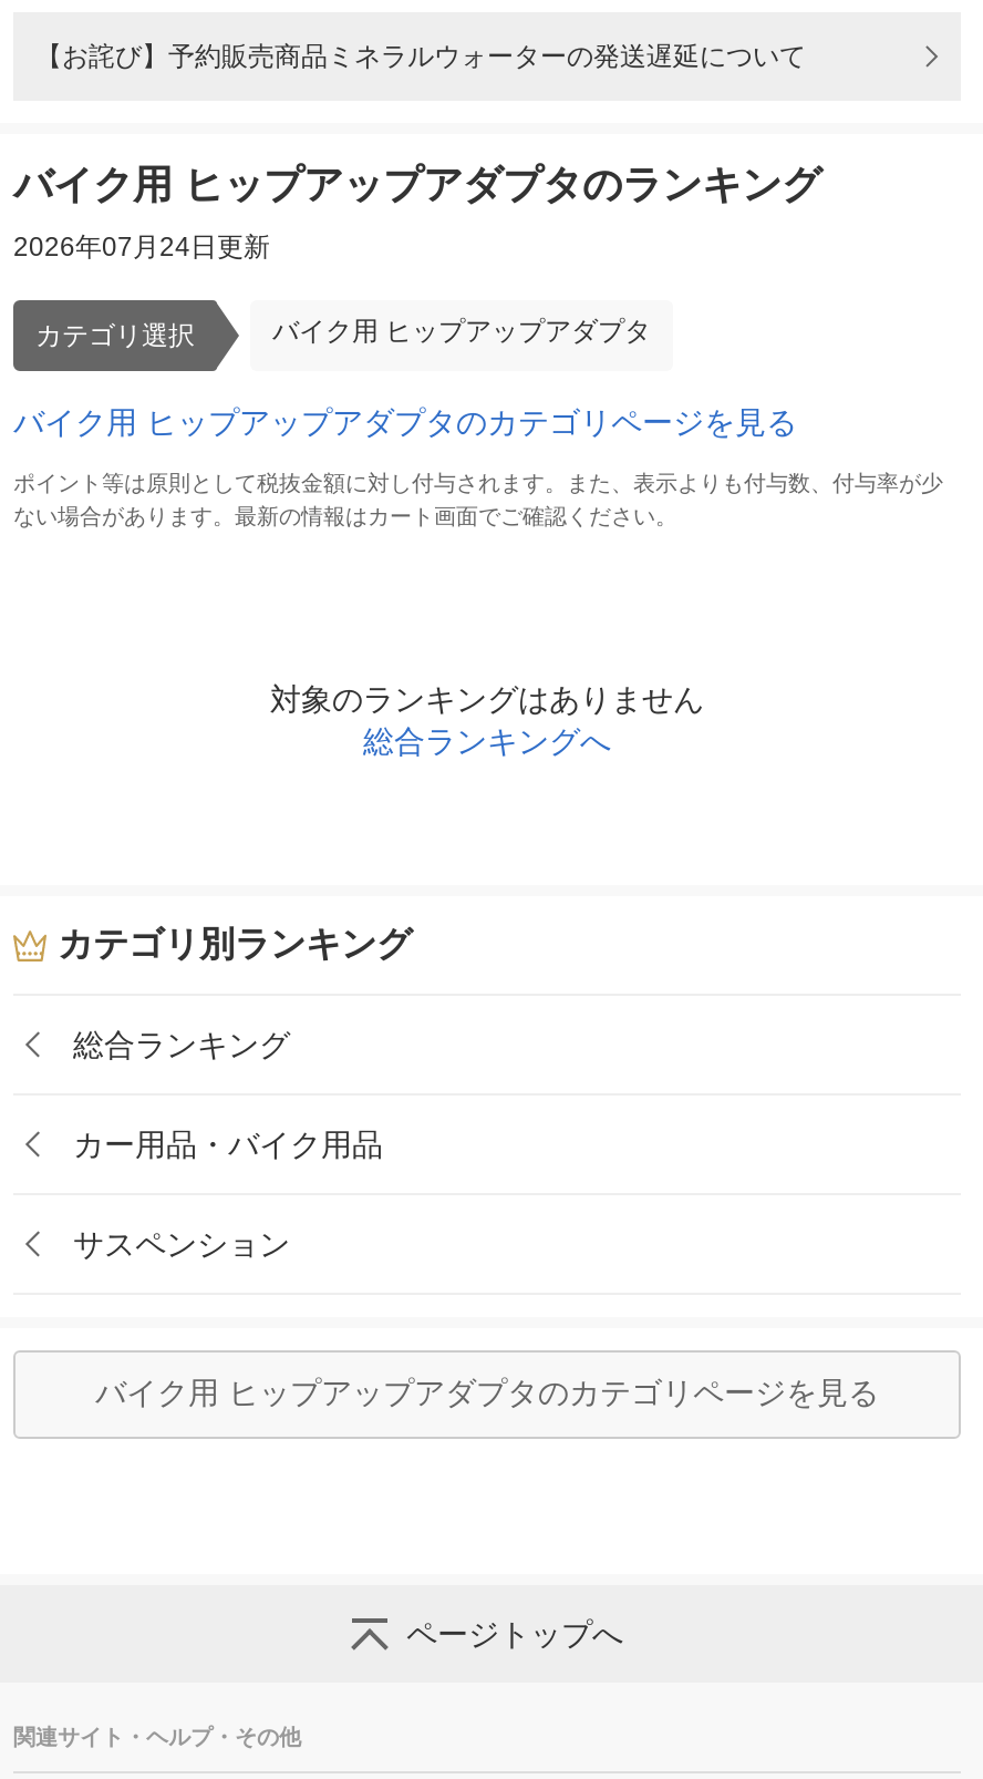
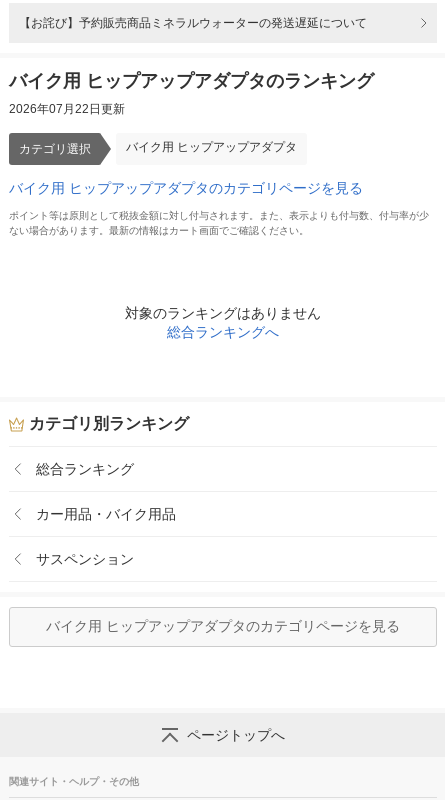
- 2026年07月24日更新
+ 2026年07月22日更新
